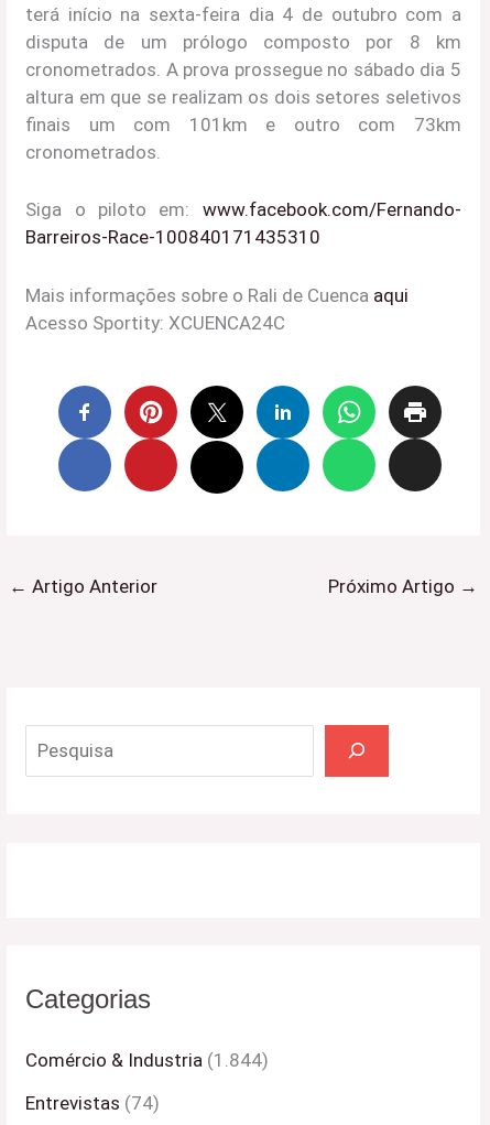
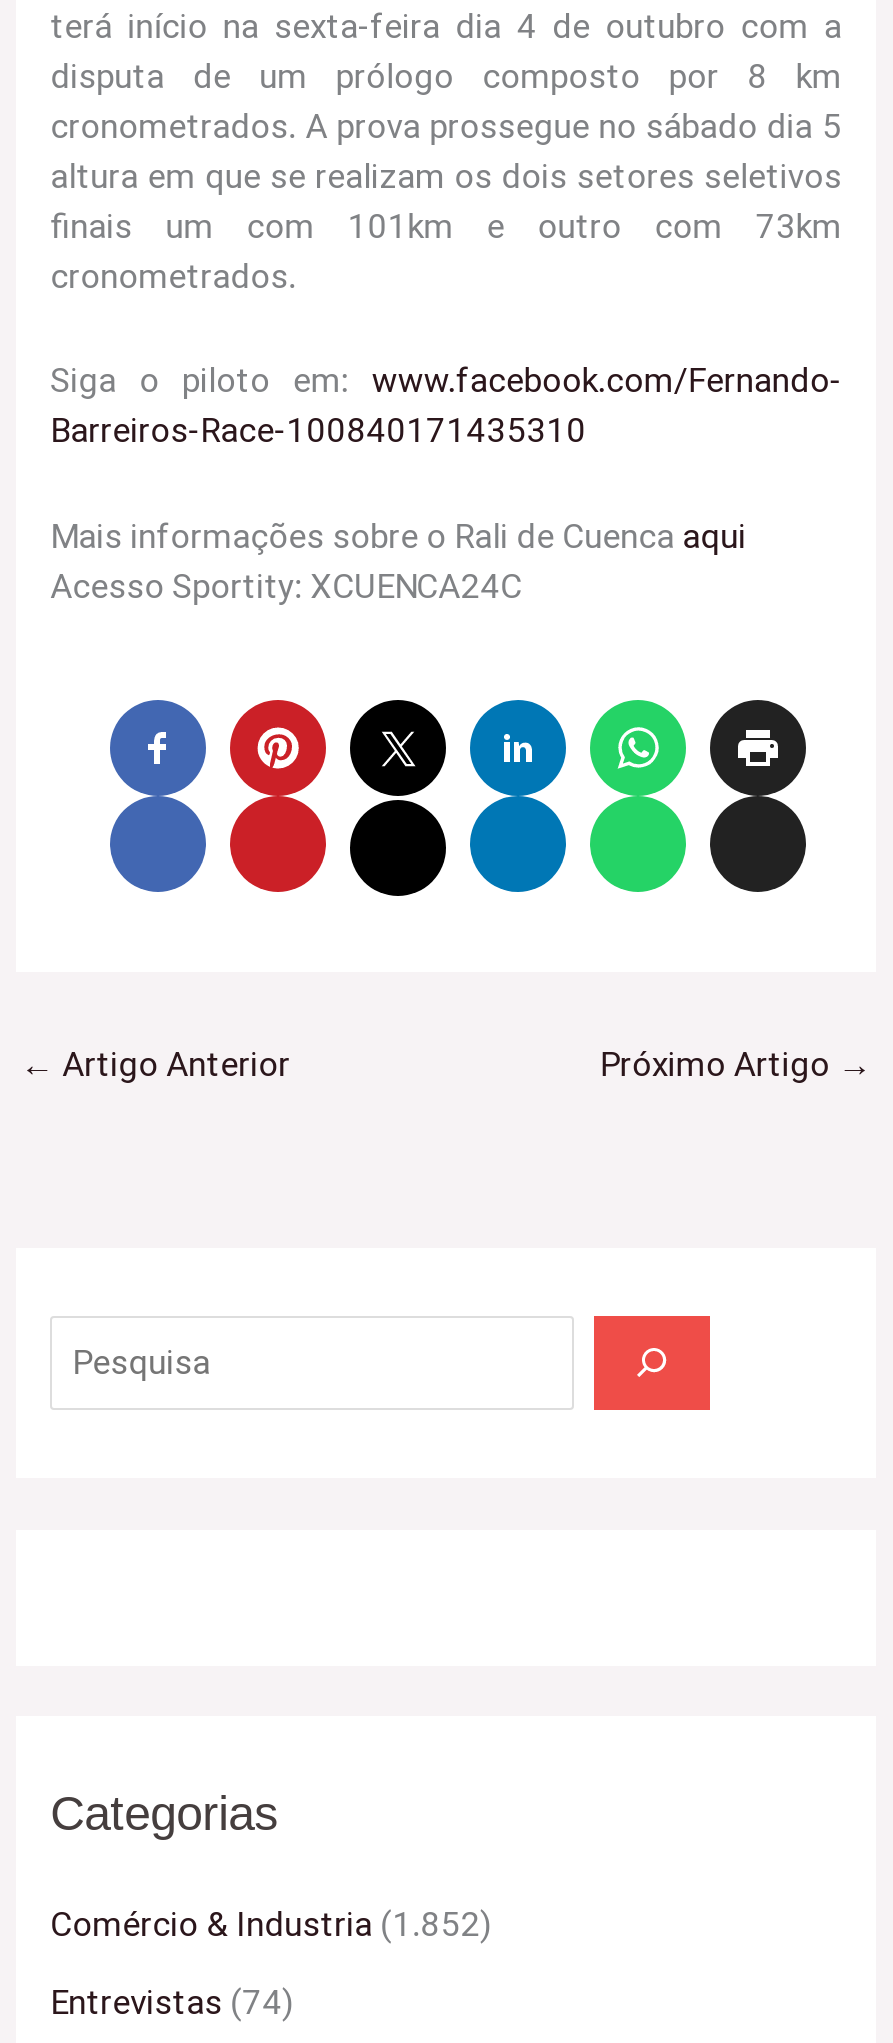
- Comércio & Industria (1.844)
+ Comércio & Industria (1.852)
